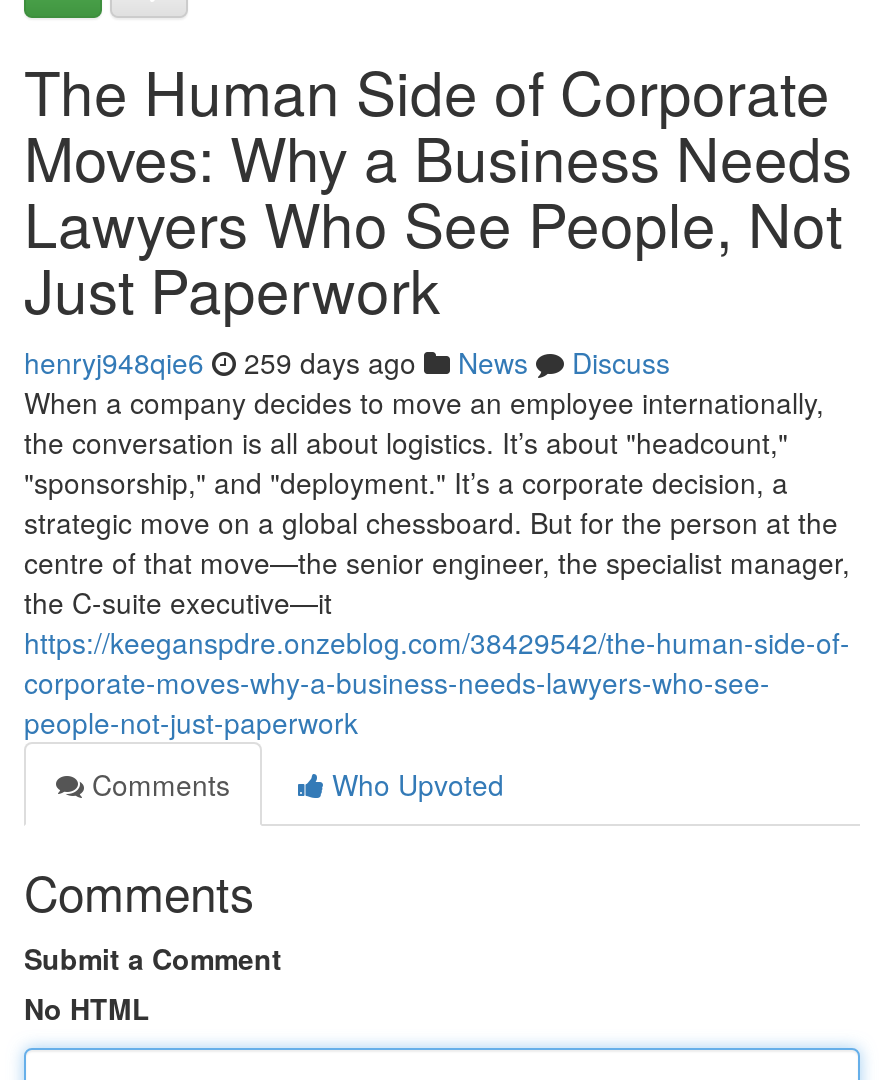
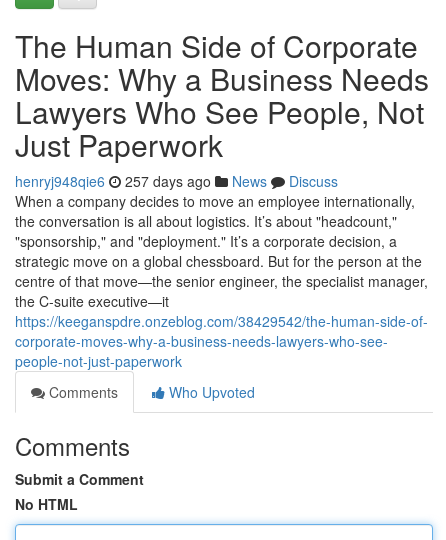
- henryj948qie6 259 days ago News Discuss
+ henryj948qie6 257 days ago News Discuss
